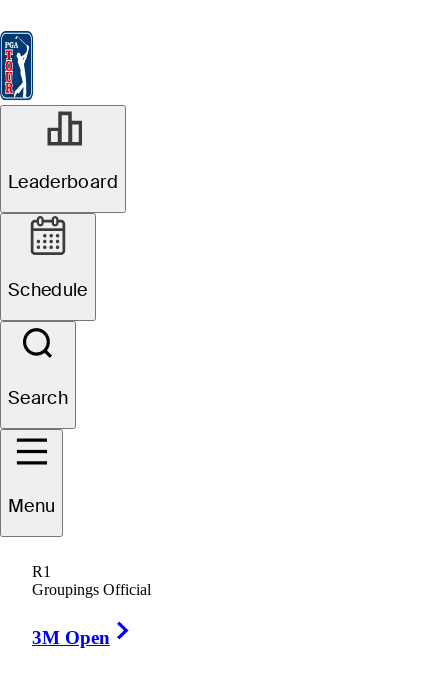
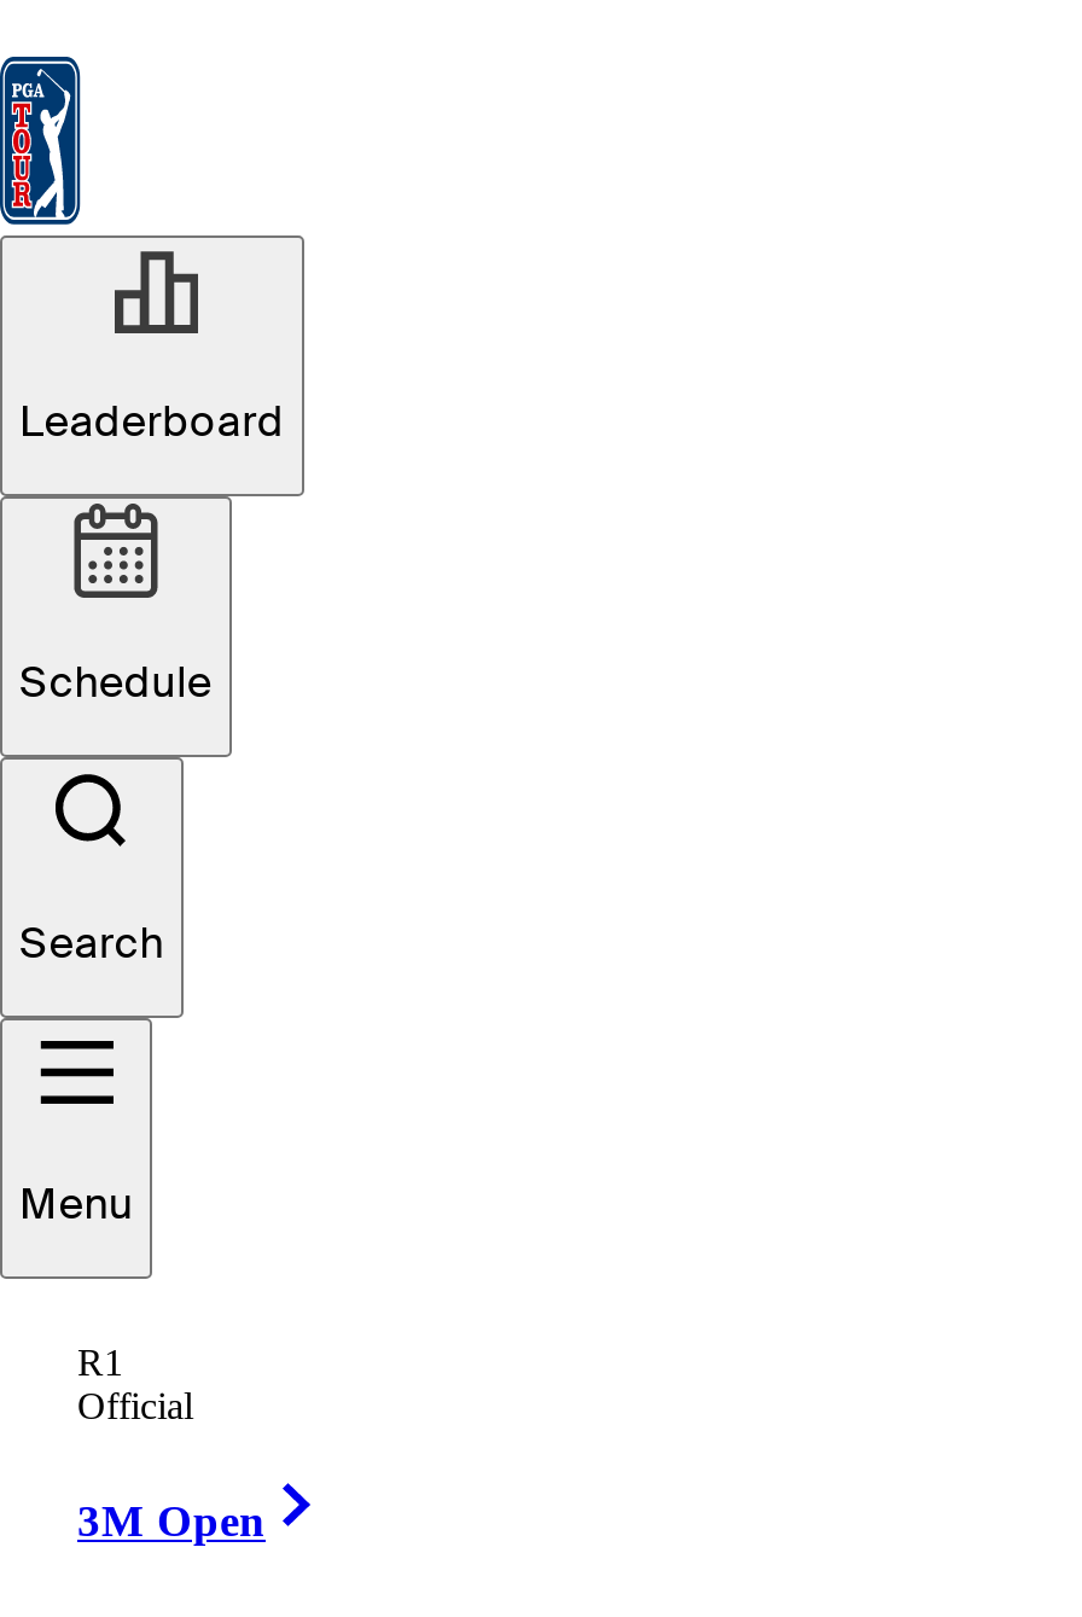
- Groupings Official
+ Official
